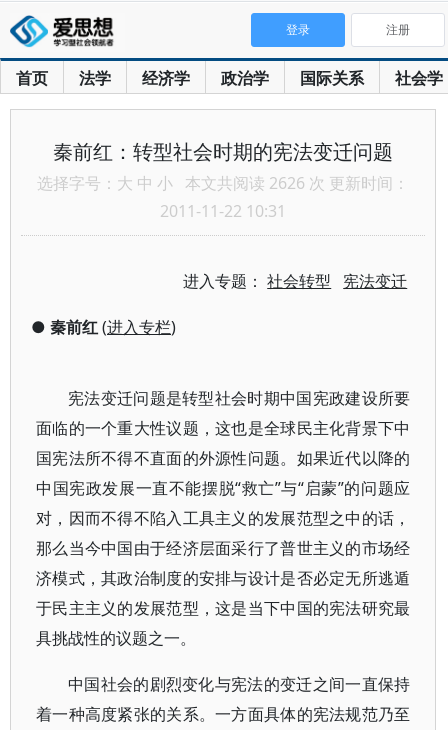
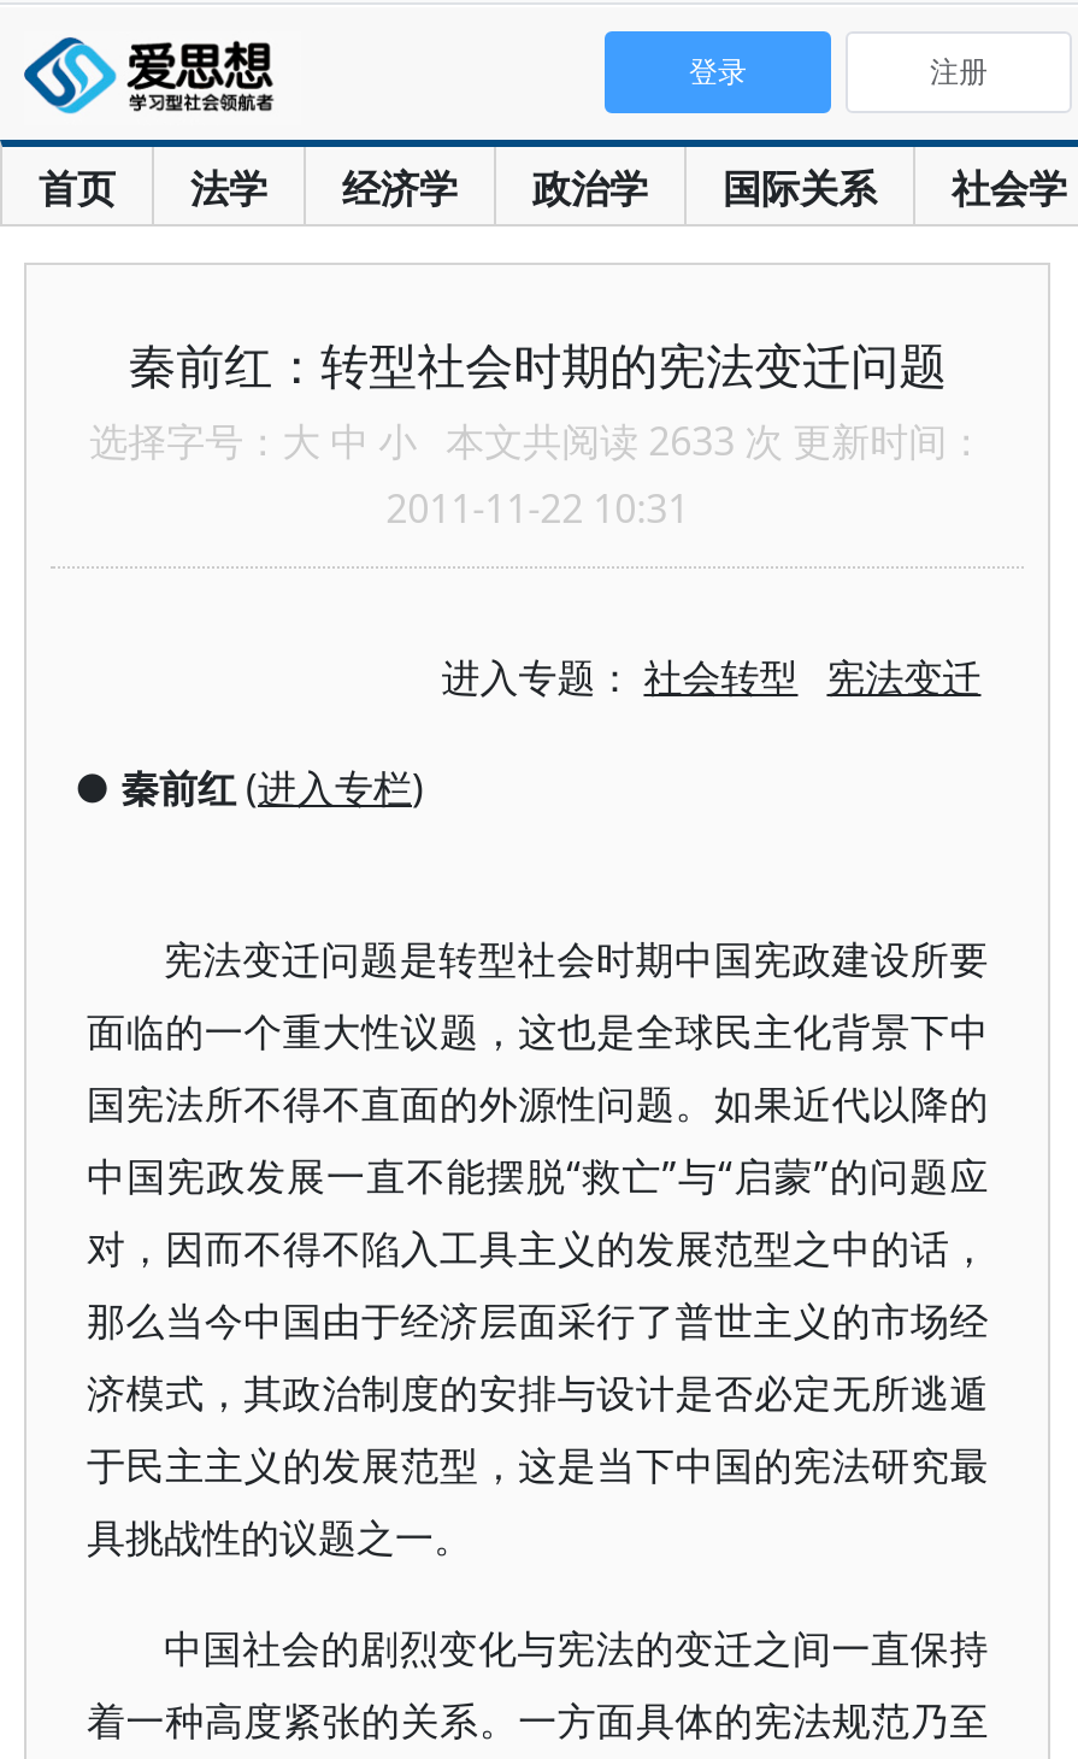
- 选择字号：大 中 小本文共阅读 2626 次 更新时间：
+ 选择字号：大 中 小本文共阅读 2633 次 更新时间：
